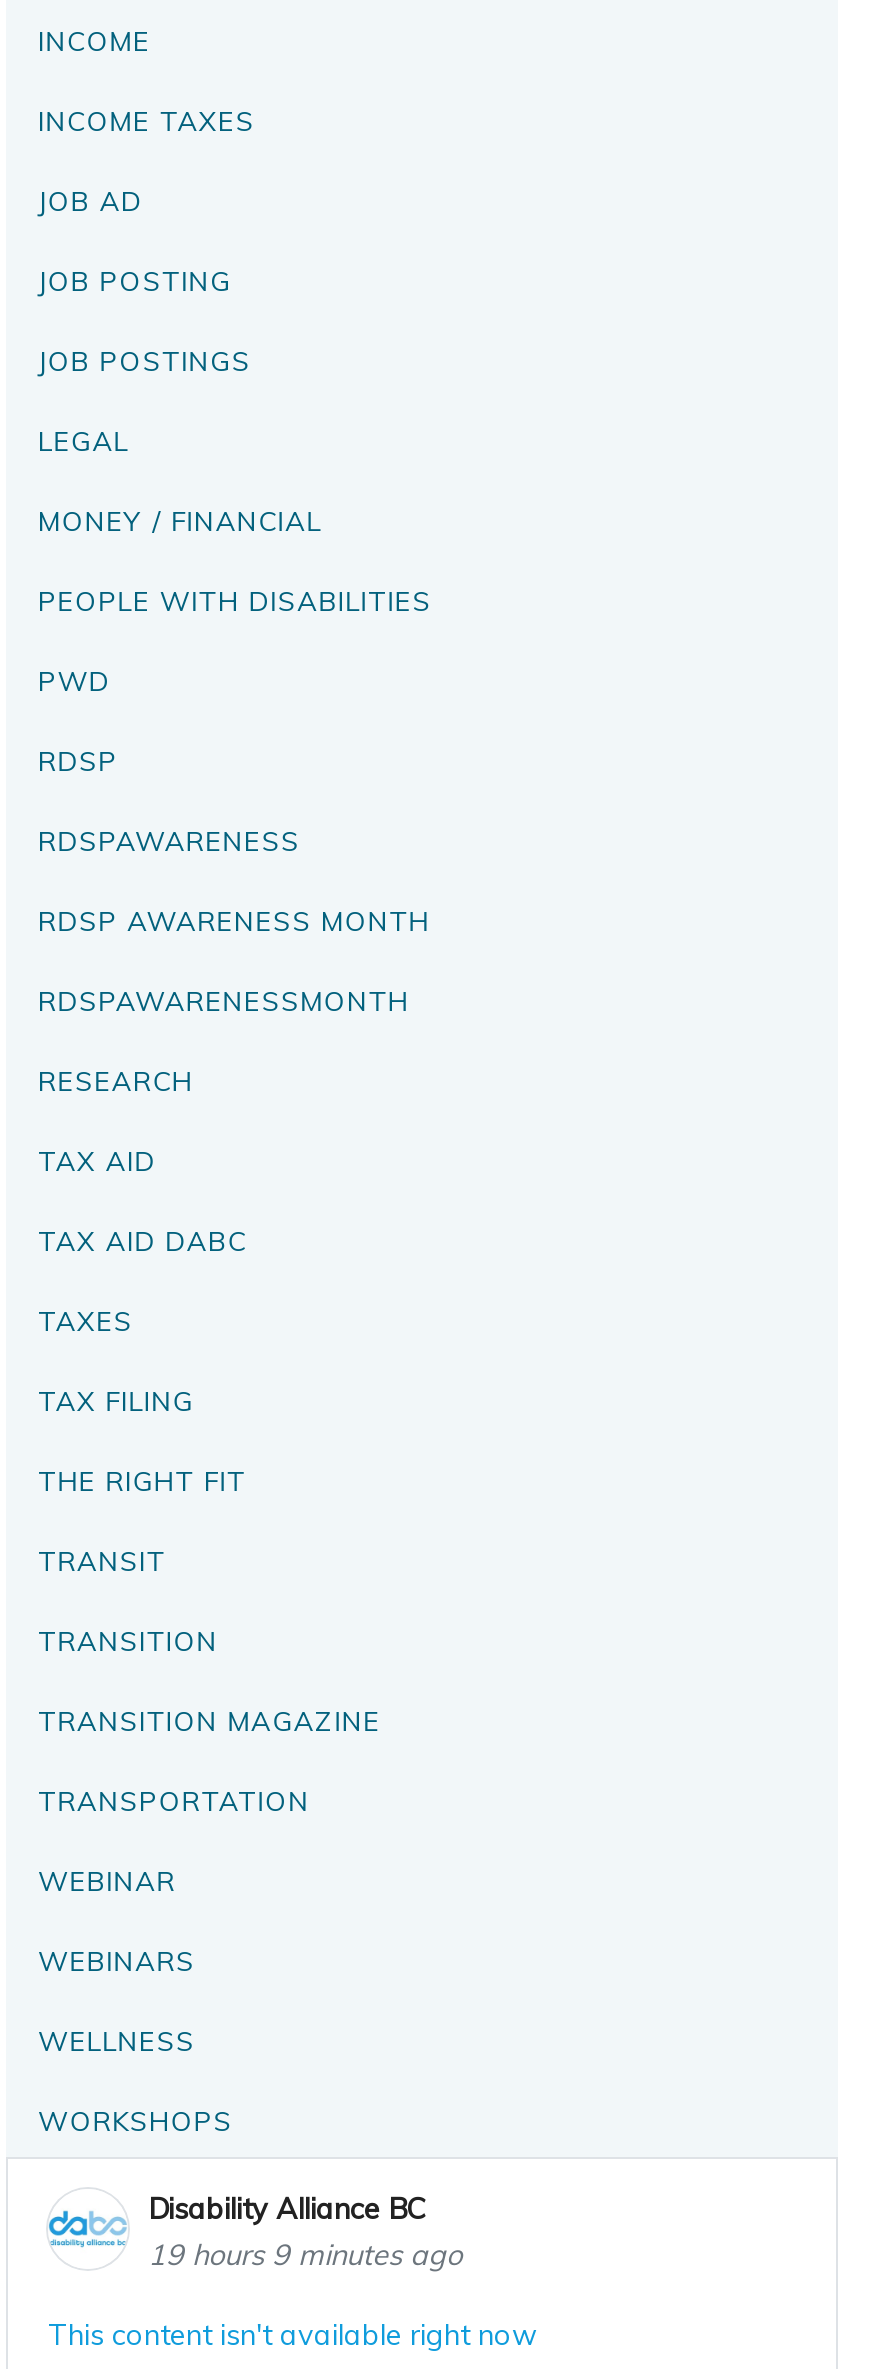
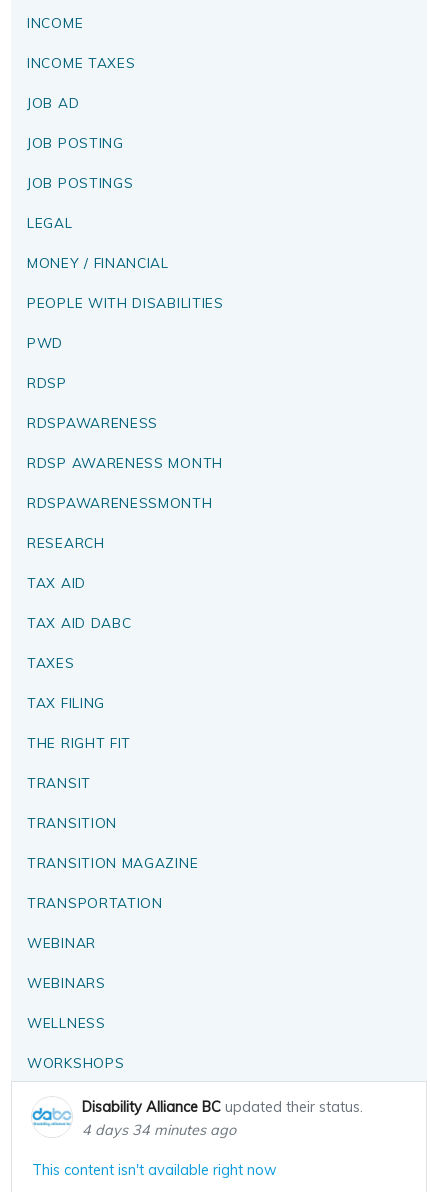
- Disability Alliance BC
- 19 hours 9 minutes ago
+ Disability Alliance BC updated their status.
+ 4 days 34 minutes ago
